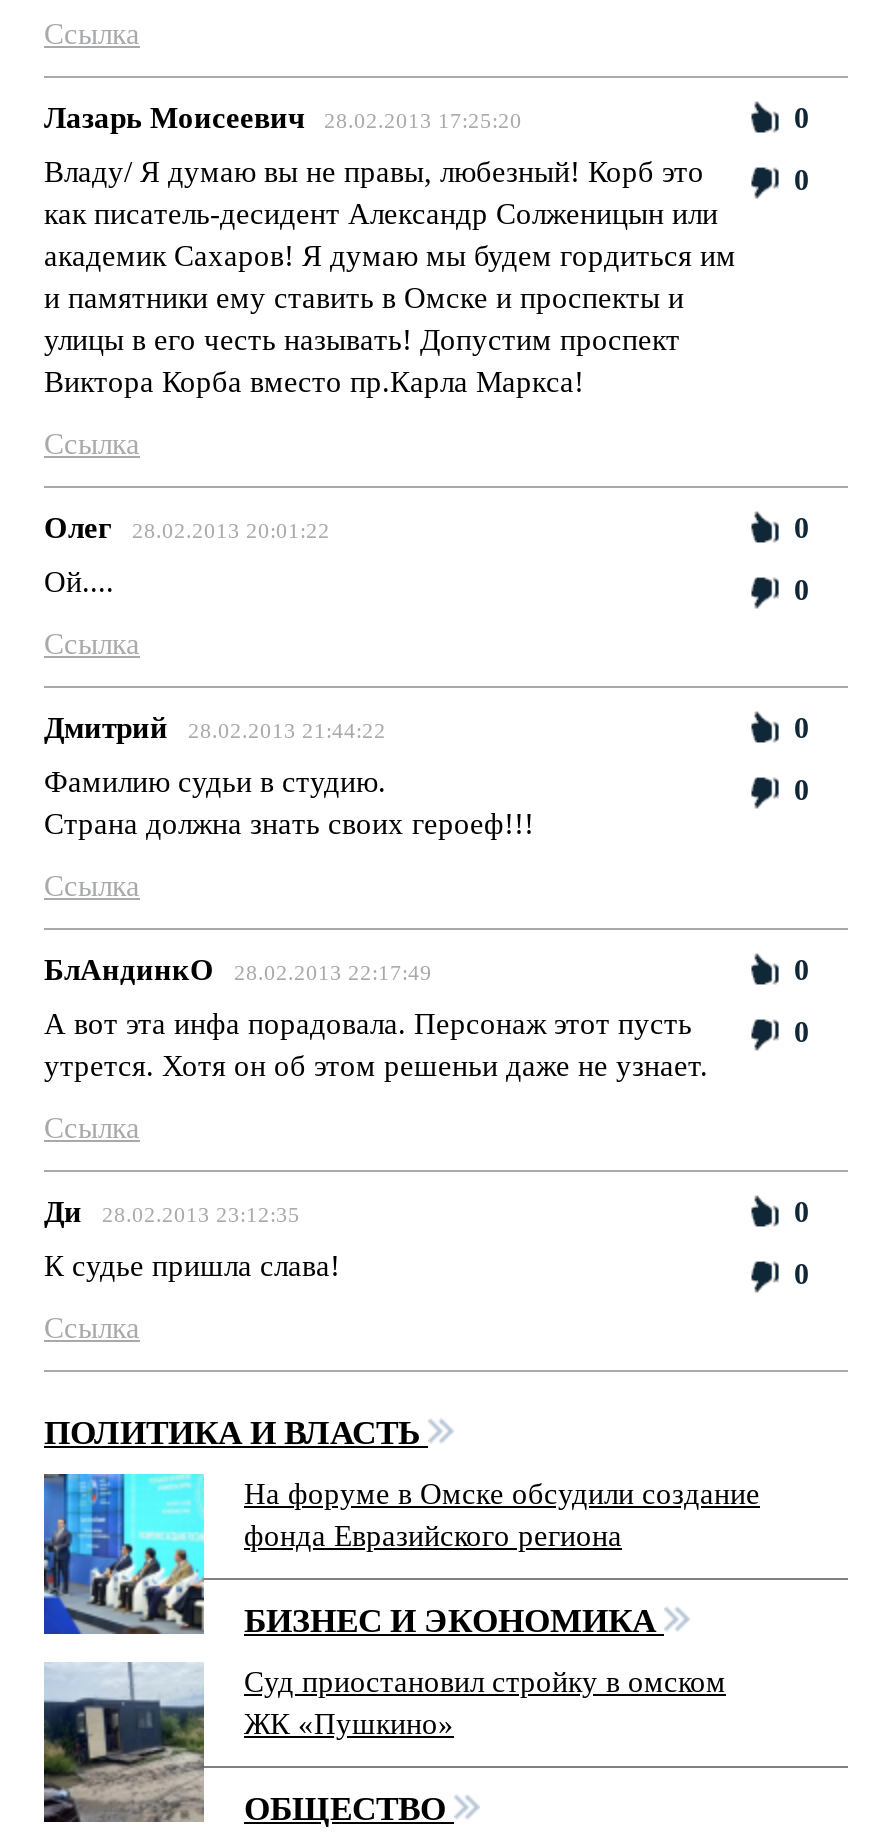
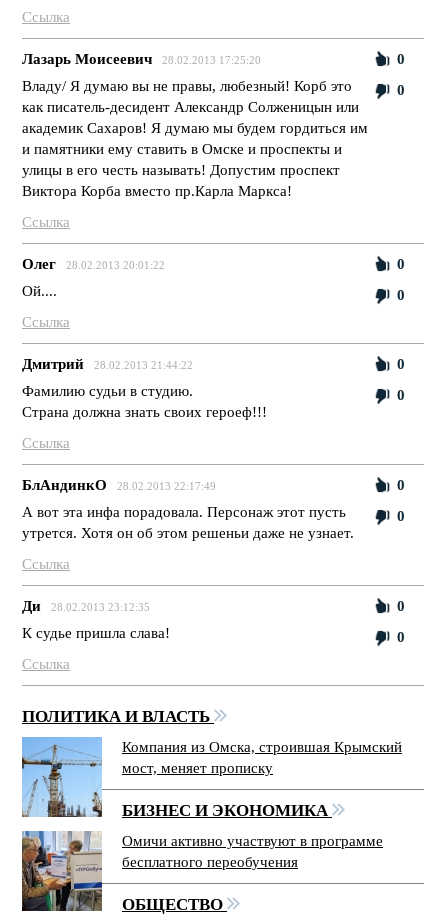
- [image]
- На форуме в Омске обсудили создание
- фонда Евразийского региона
+ [image]
+ Компания из Омска, строившая Крымский
+ мост, меняет прописку

- [image]
- Суд приостановил стройку в омском
- ЖК «Пушкино»
+ [image]
+ Омичи активно участвуют в программе
+ бесплатного переобучения
